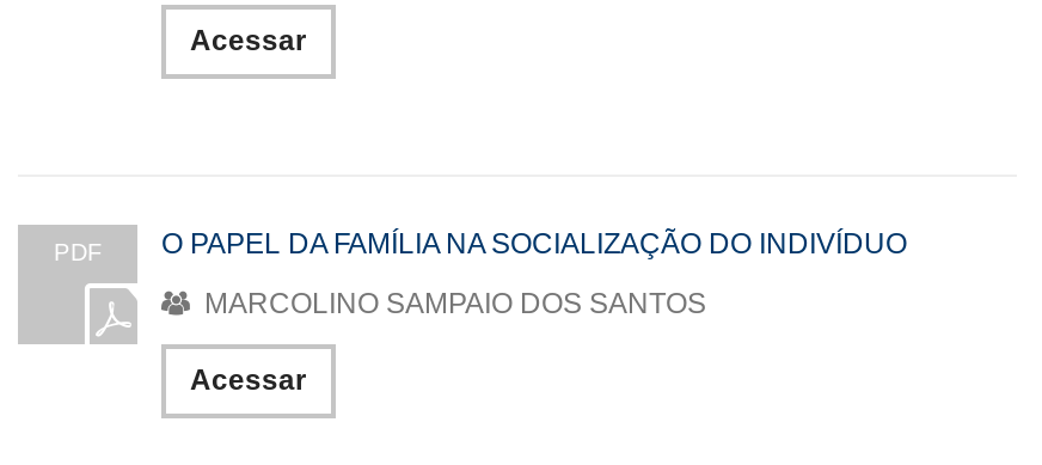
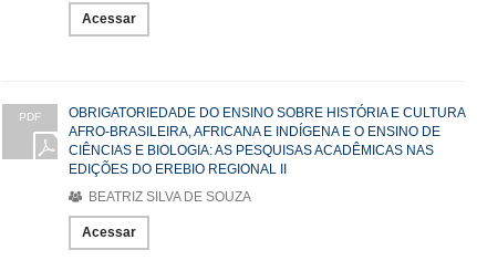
- O PAPEL DA FAMÍLIA NA SOCIALIZAÇÃO DO INDIVÍDUO
+ OBRIGATORIEDADE DO ENSINO SOBRE HISTÓRIA E CULTURA
+ AFRO-BRASILEIRA, AFRICANA E INDÍGENA E O ENSINO DE
+ CIÊNCIAS E BIOLOGIA: AS PESQUISAS ACADÊMICAS NAS
+ EDIÇÕES DO EREBIO REGIONAL II

- MARCOLINO SAMPAIO DOS SANTOS
+ BEATRIZ SILVA DE SOUZA
